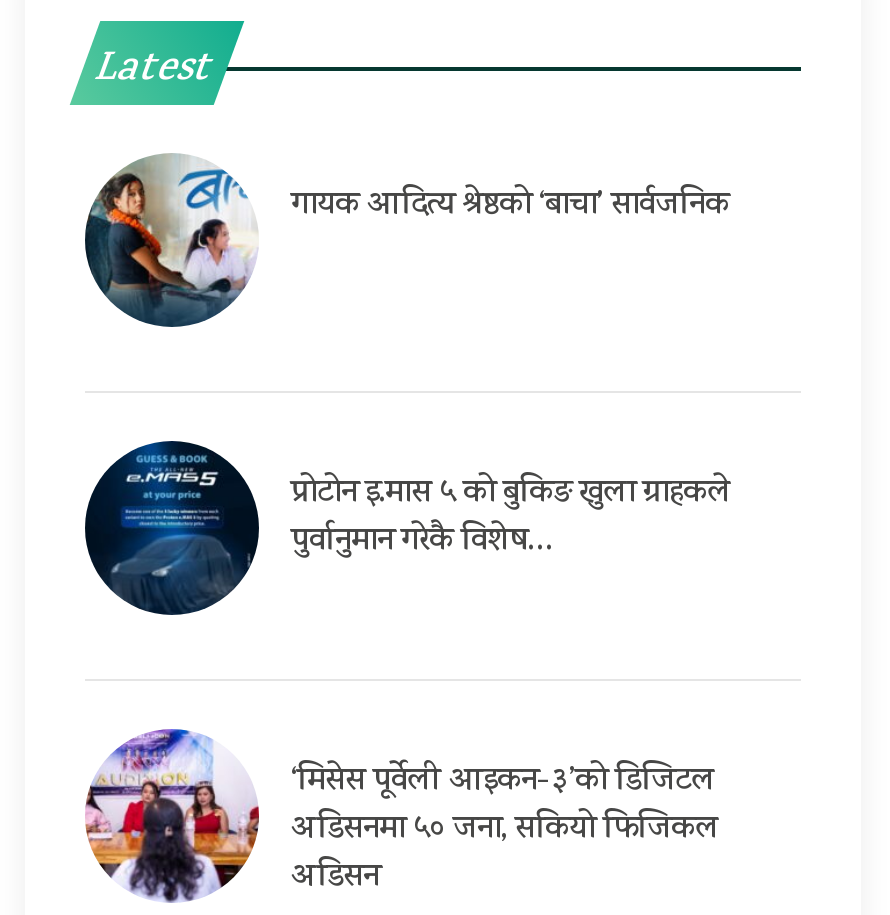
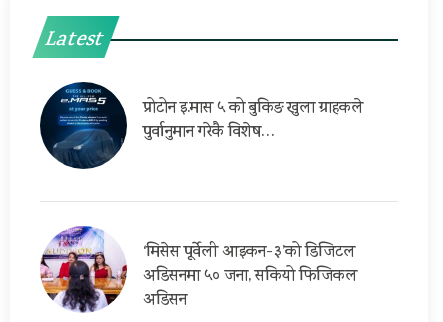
- [image]
- गायक आदित्य श्रेष्ठको ‘बाचा’ सार्वजनिक
